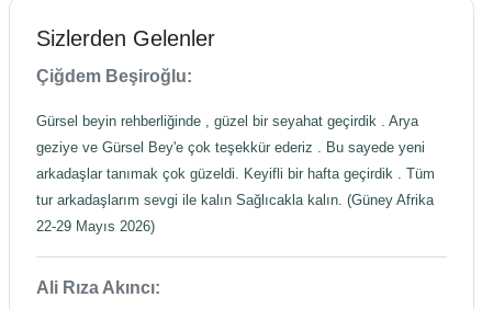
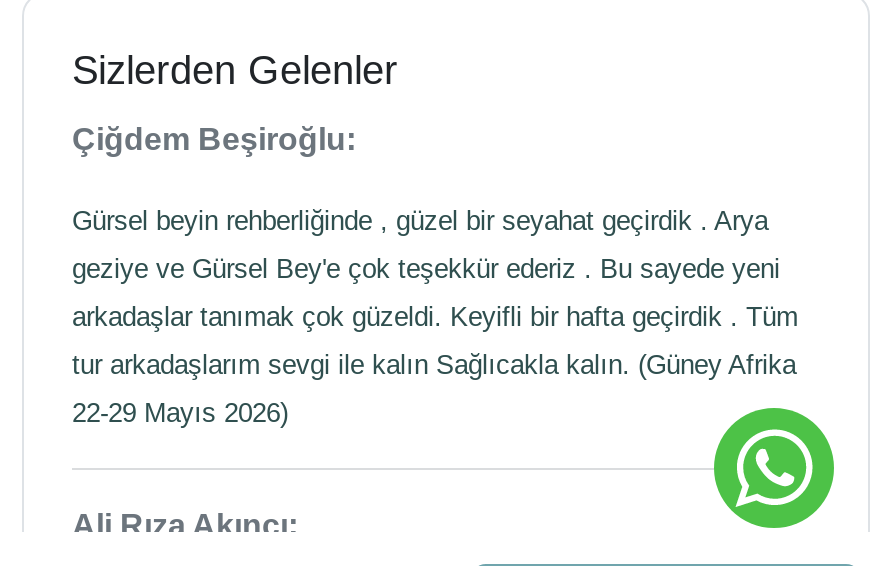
+ [image]
